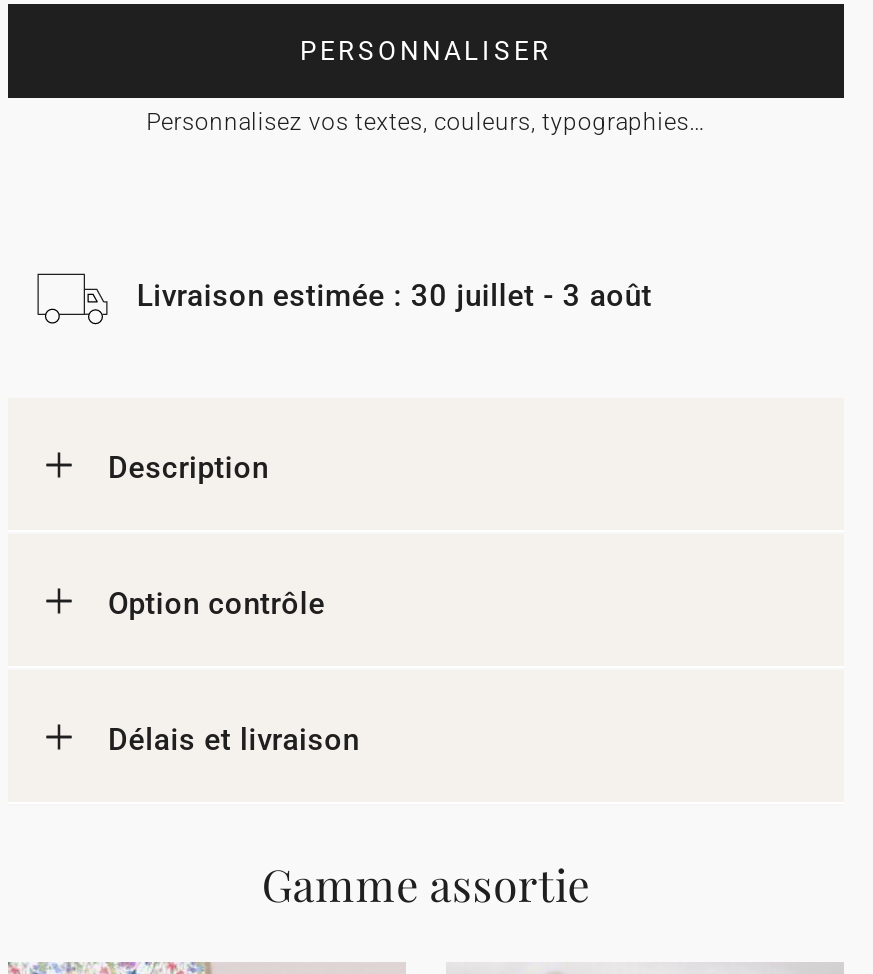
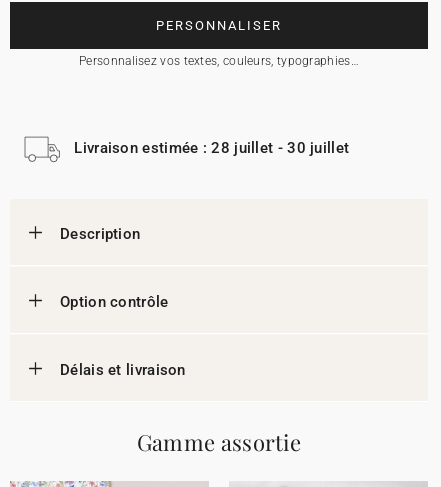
- Livraison estimée : 30 juillet - 3 août
+ Livraison estimée : 28 juillet - 30 juillet
